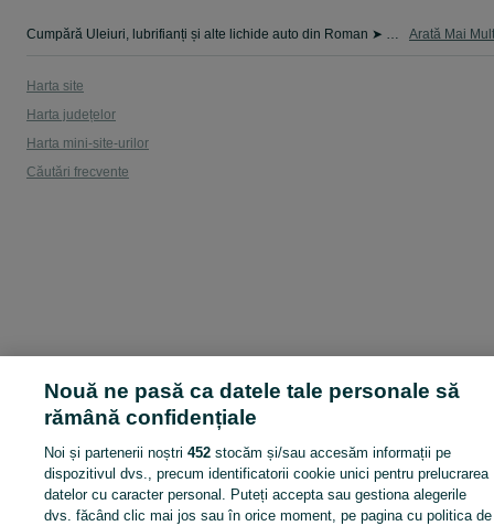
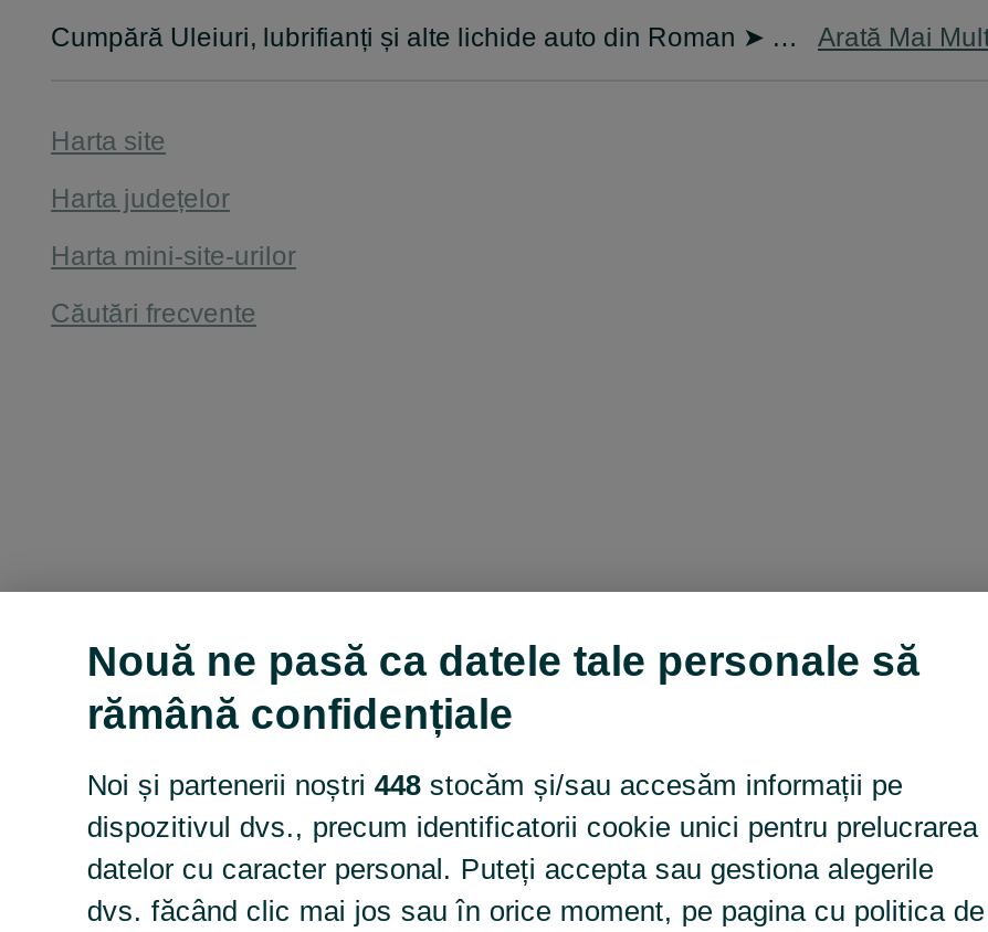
- Noi și partenerii noștri 452 stocăm și/sau accesăm informații pe
+ Noi și partenerii noștri 448 stocăm și/sau accesăm informații pe
